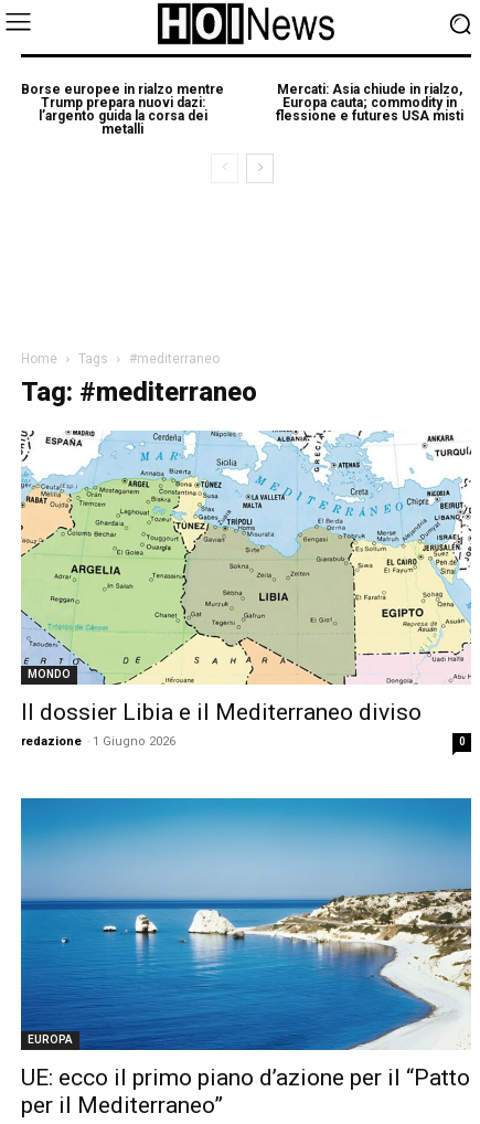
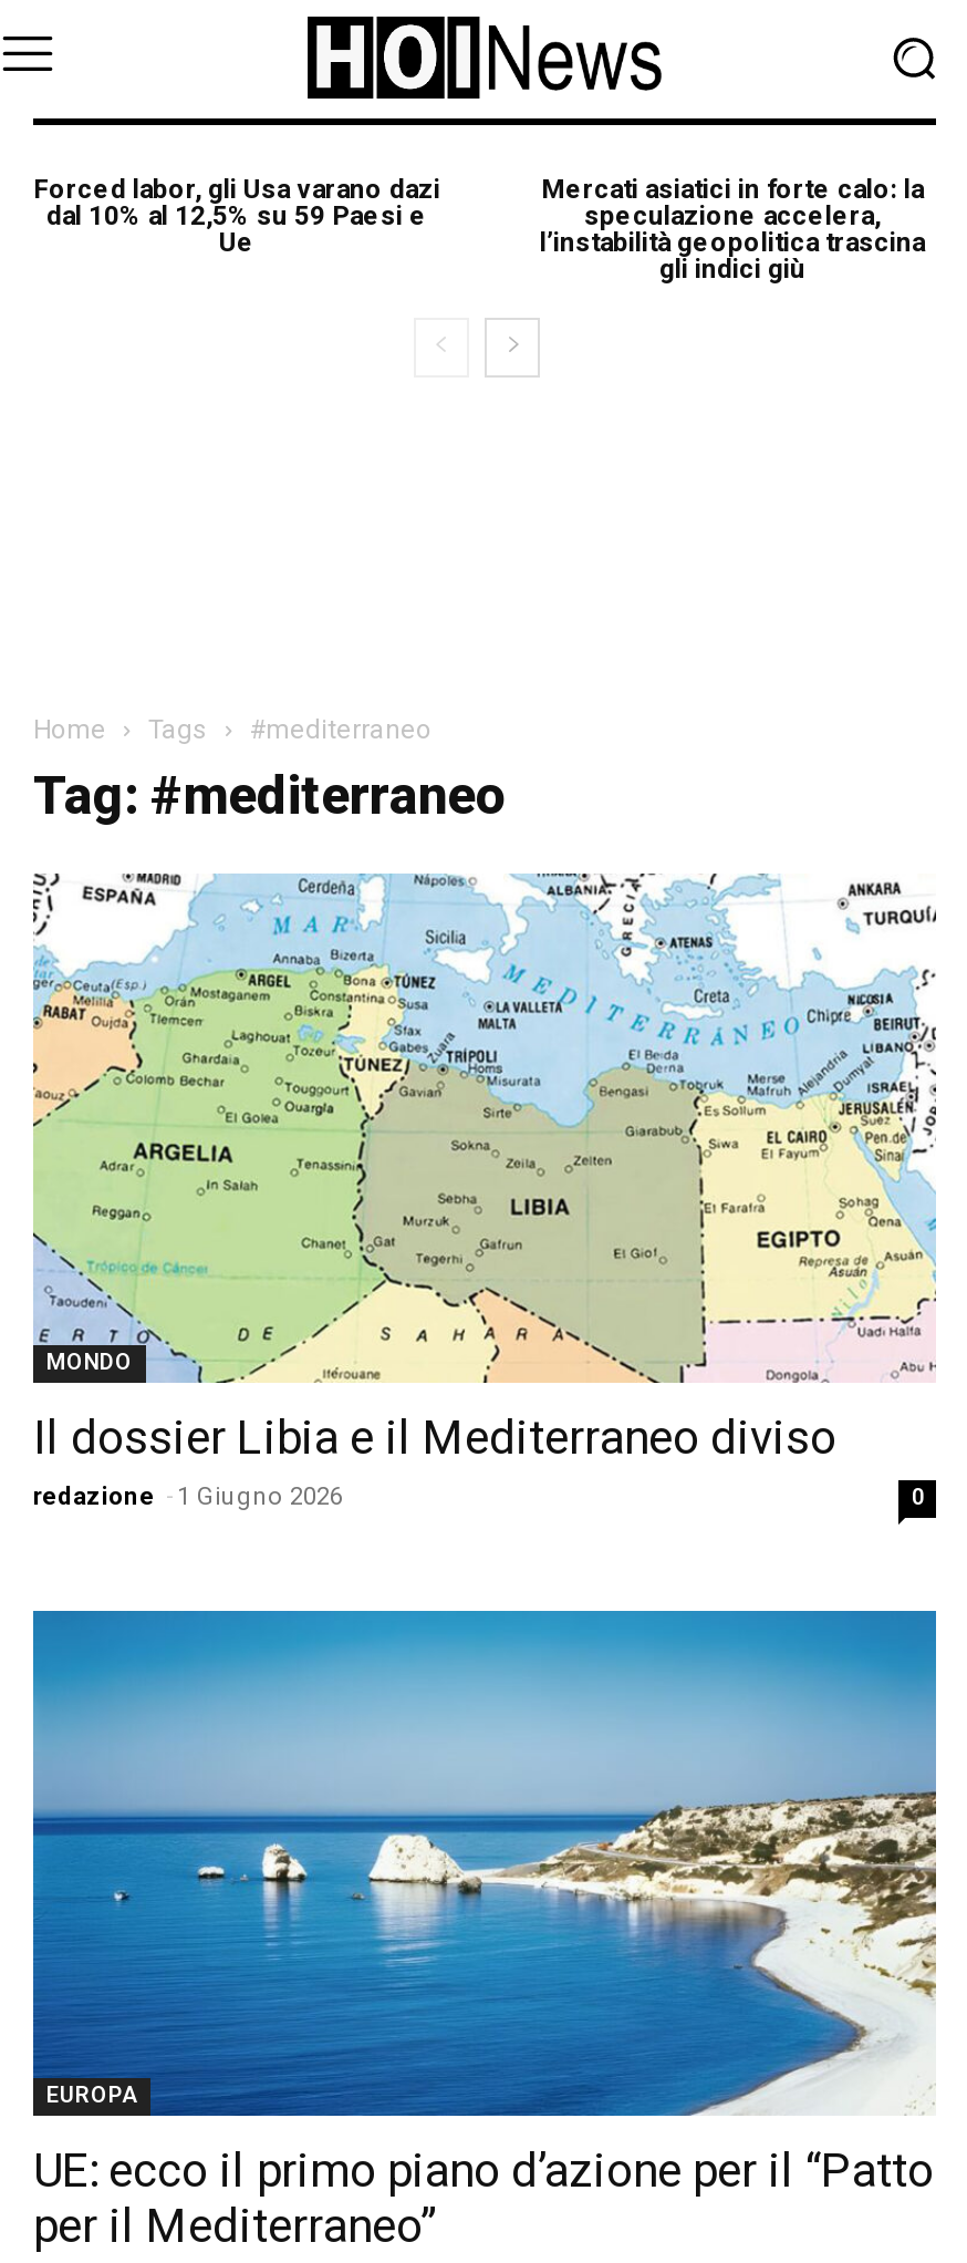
- Borse europee in rialzo mentre
- Trump prepara nuovi dazi:
- l’argento guida la corsa dei
- metalli
+ Forced labor, gli Usa varano dazi
+ dal 10% al 12,5% su 59 Paesi e
+ Ue

- Mercati: Asia chiude in rialzo,
- Europa cauta; commodity in
- flessione e futures USA misti
+ Mercati asiatici in forte calo: la
+ speculazione accelera,
+ l’instabilità geopolitica trascina
+ gli indici giù
